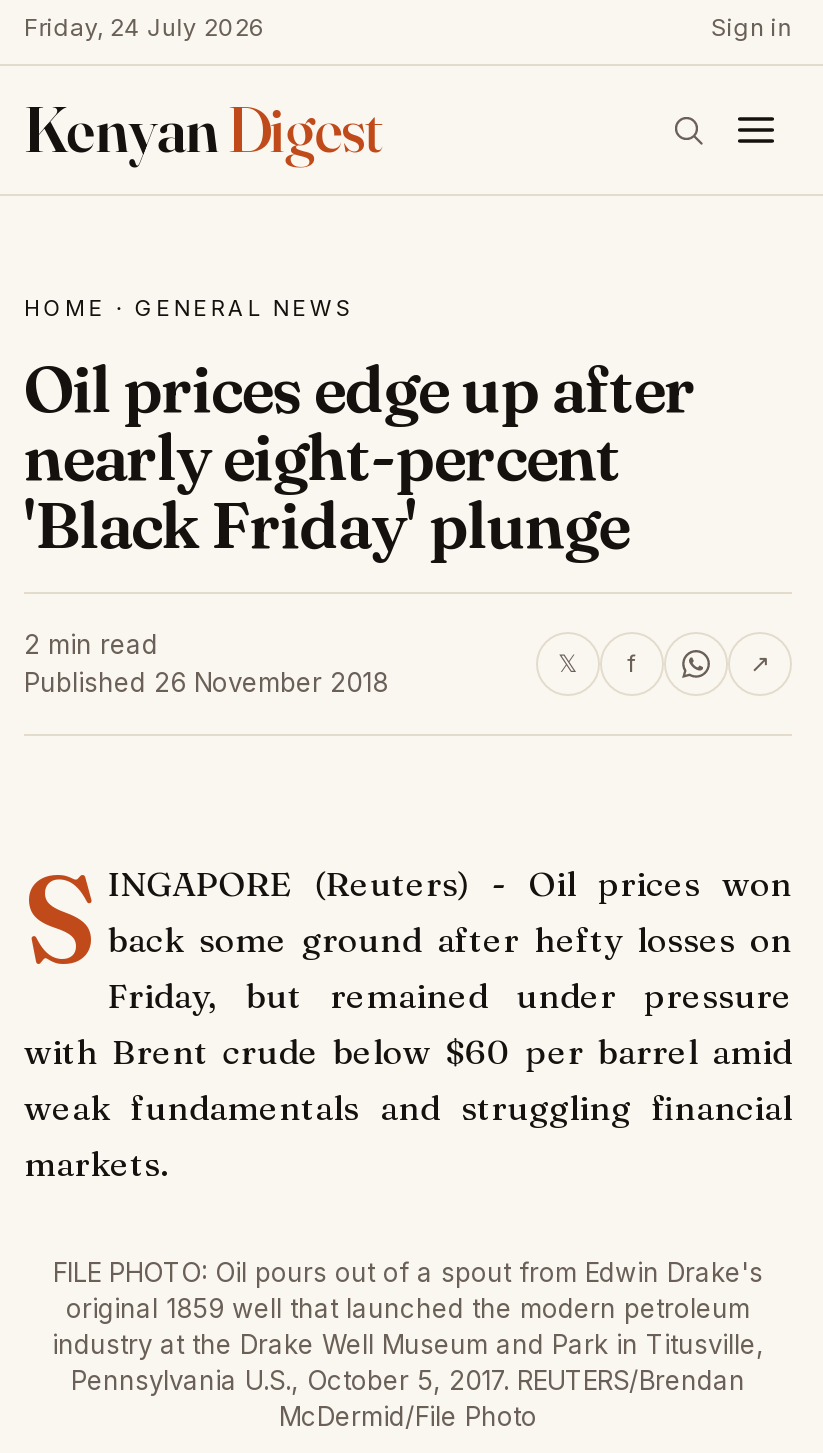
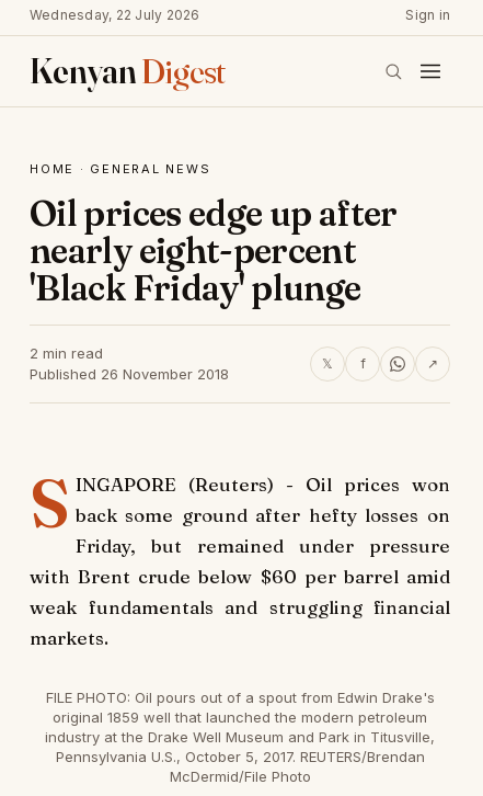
- Friday, 24 July 2026
+ Wednesday, 22 July 2026
